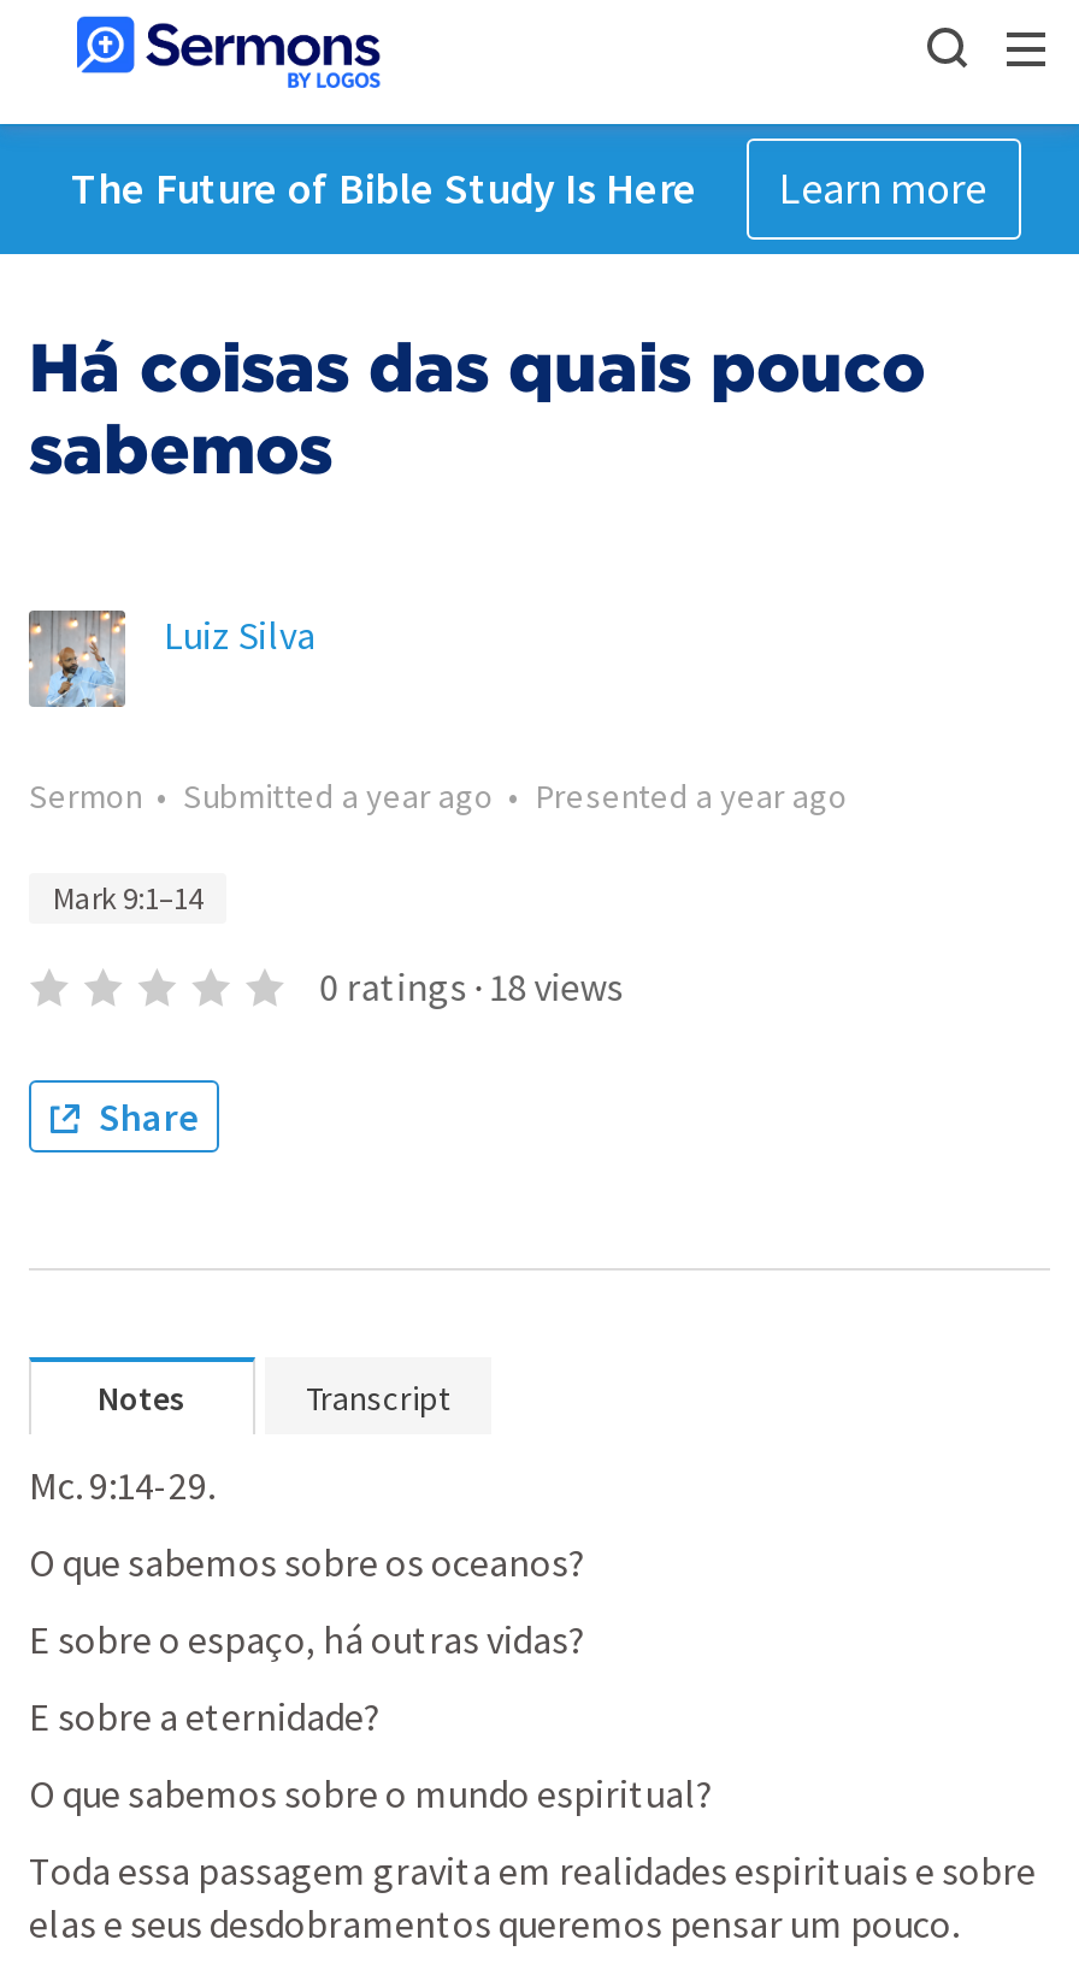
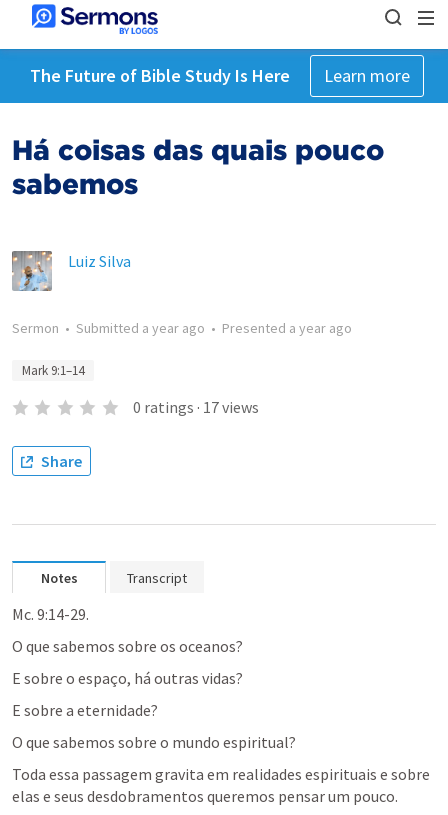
- 0 ratings · 18 views
+ 0 ratings · 17 views
